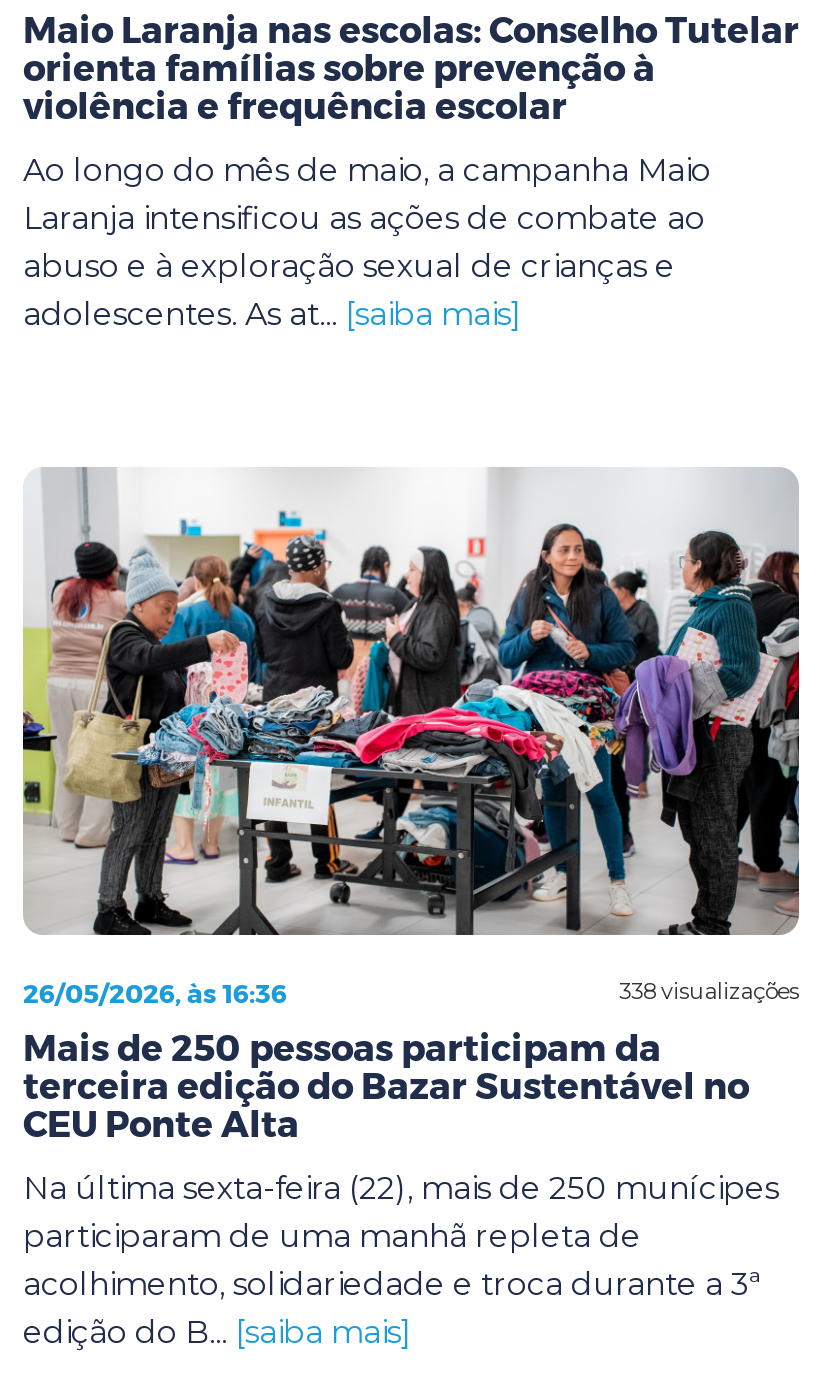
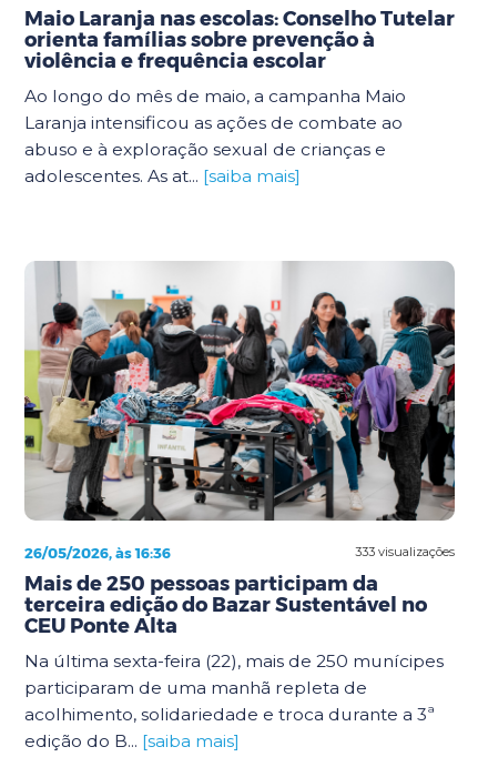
- 338 visualizações
+ 333 visualizações
